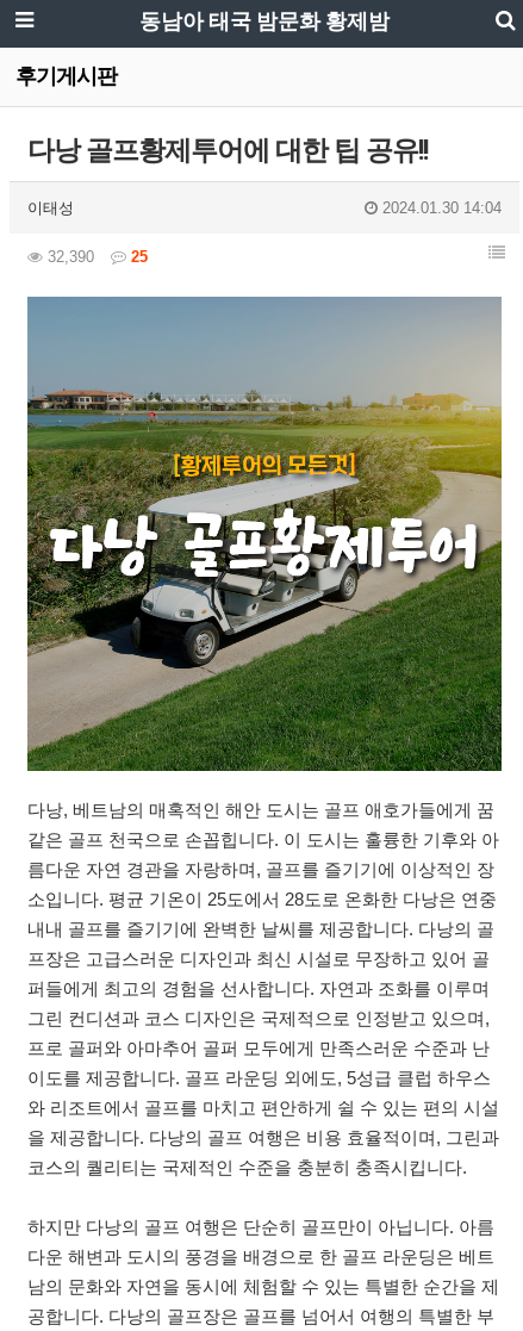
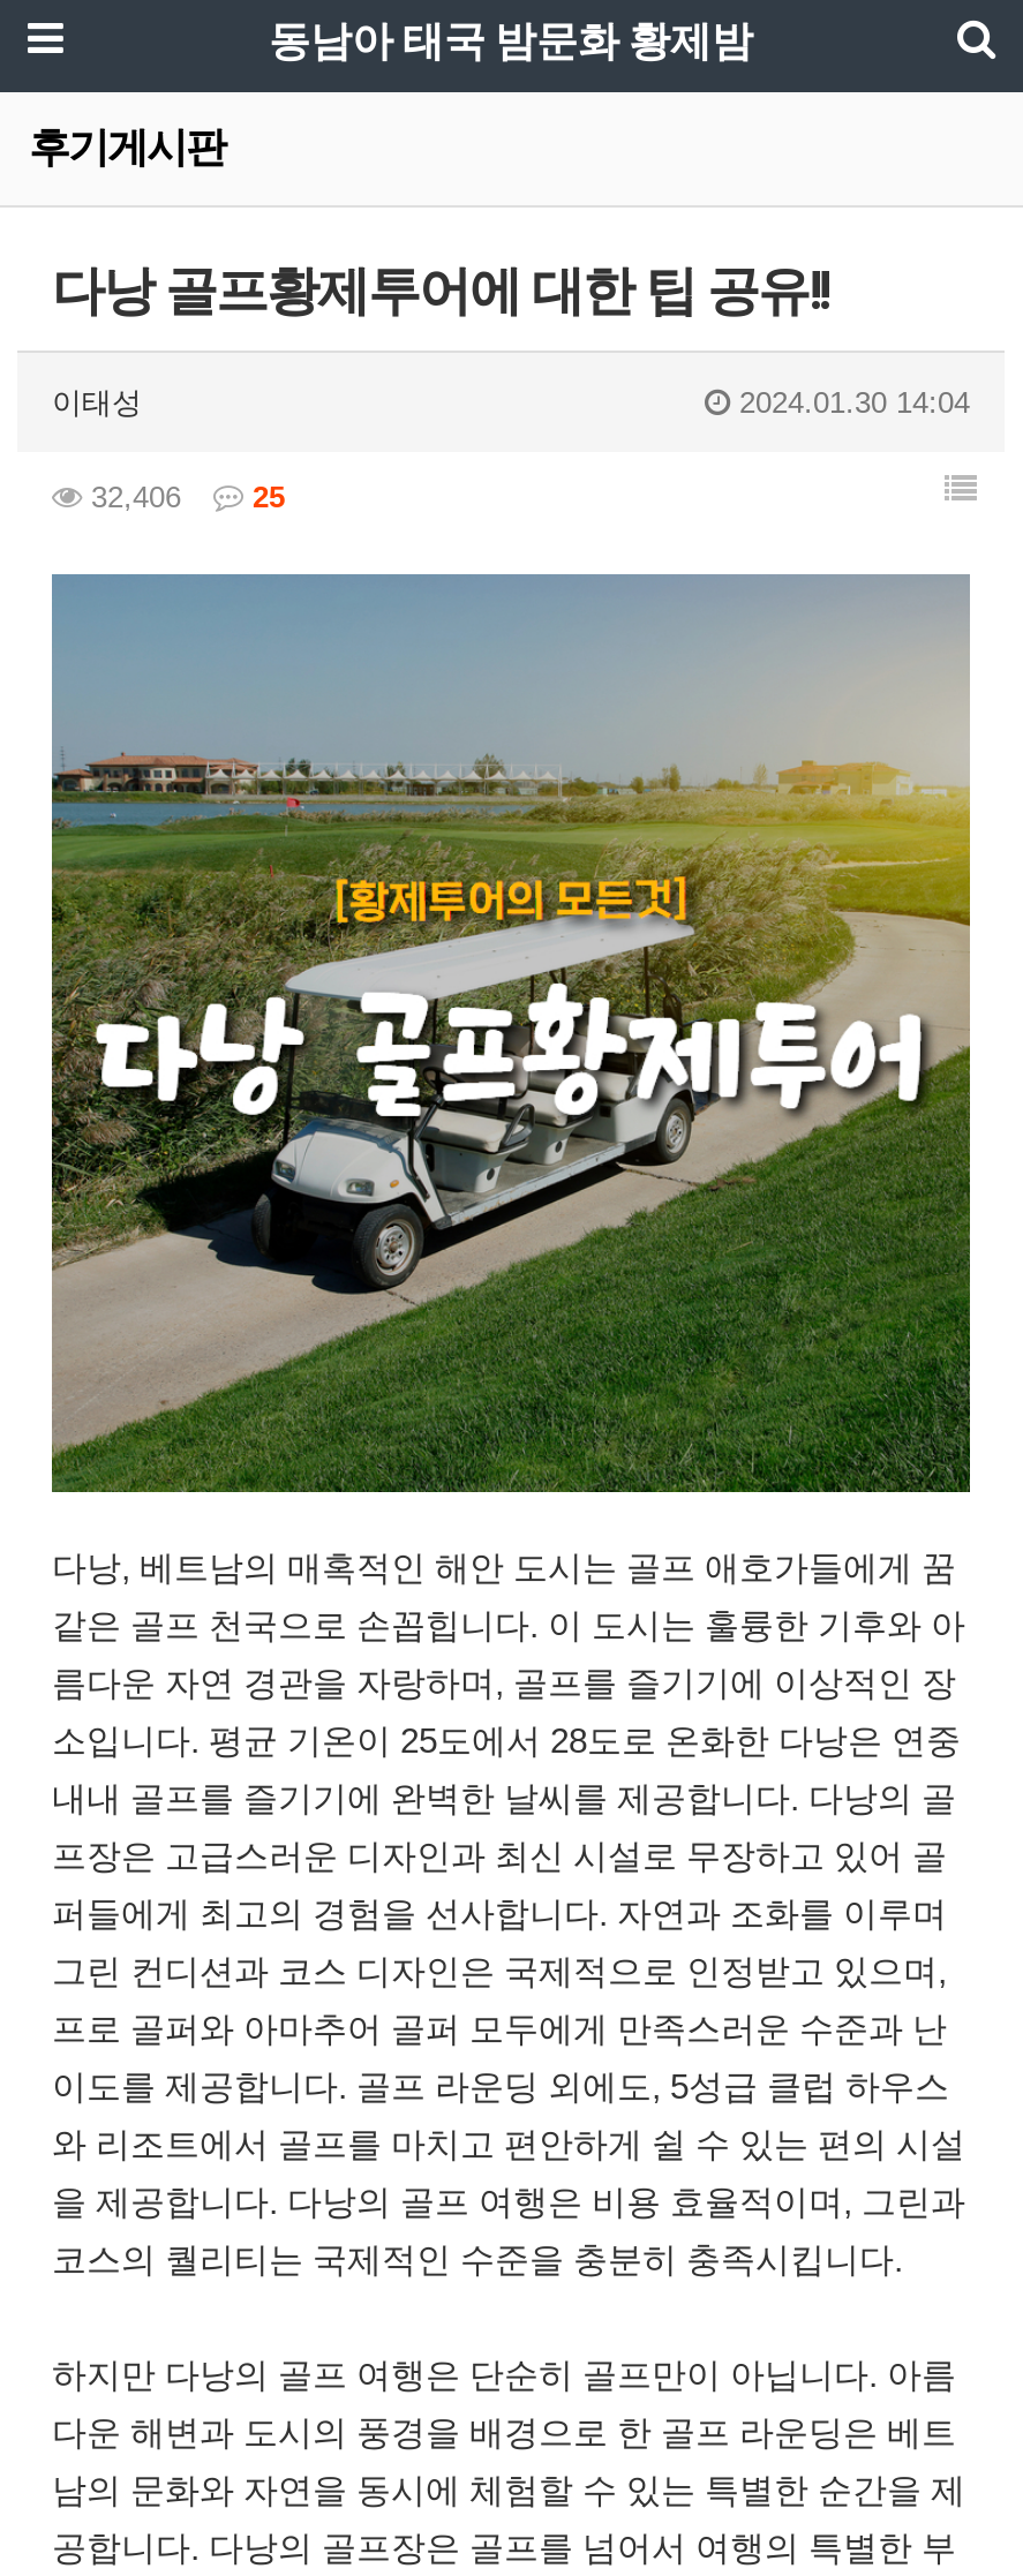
- 32,390
+ 32,406
